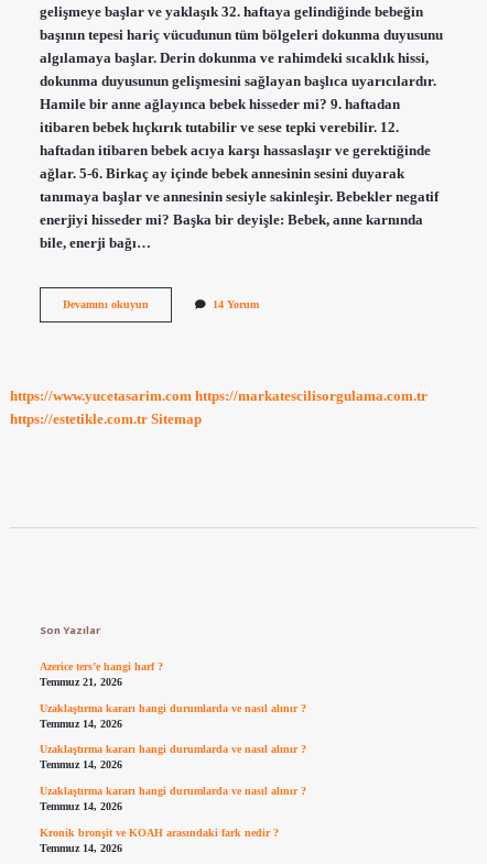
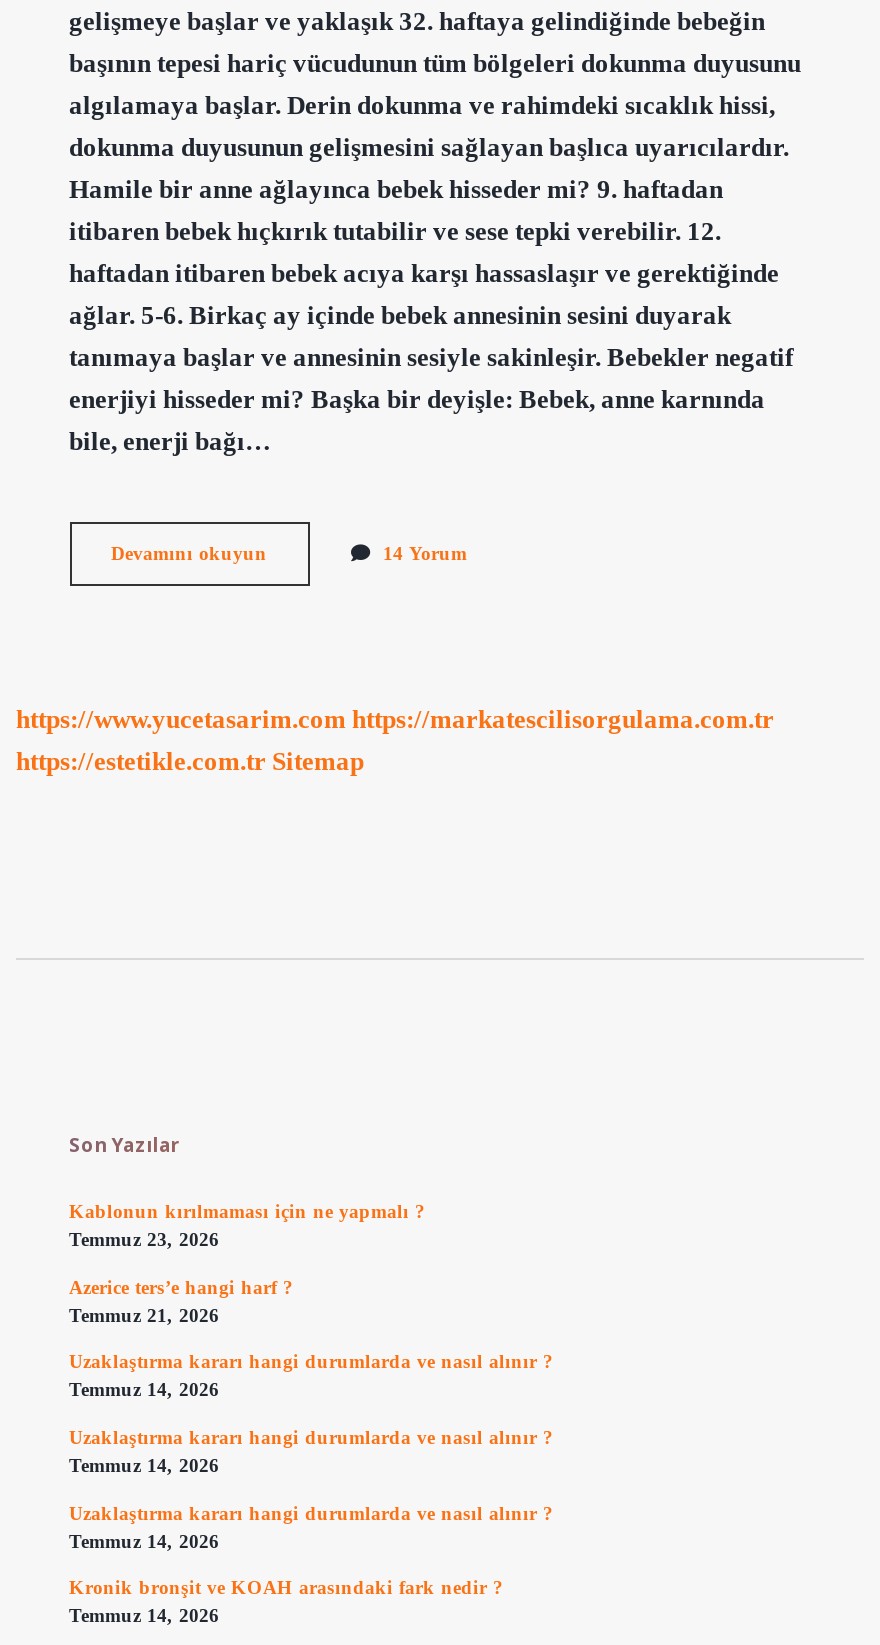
+ Kablonun kırılmaması için ne yapmalı ?
+ Temmuz 23, 2026
